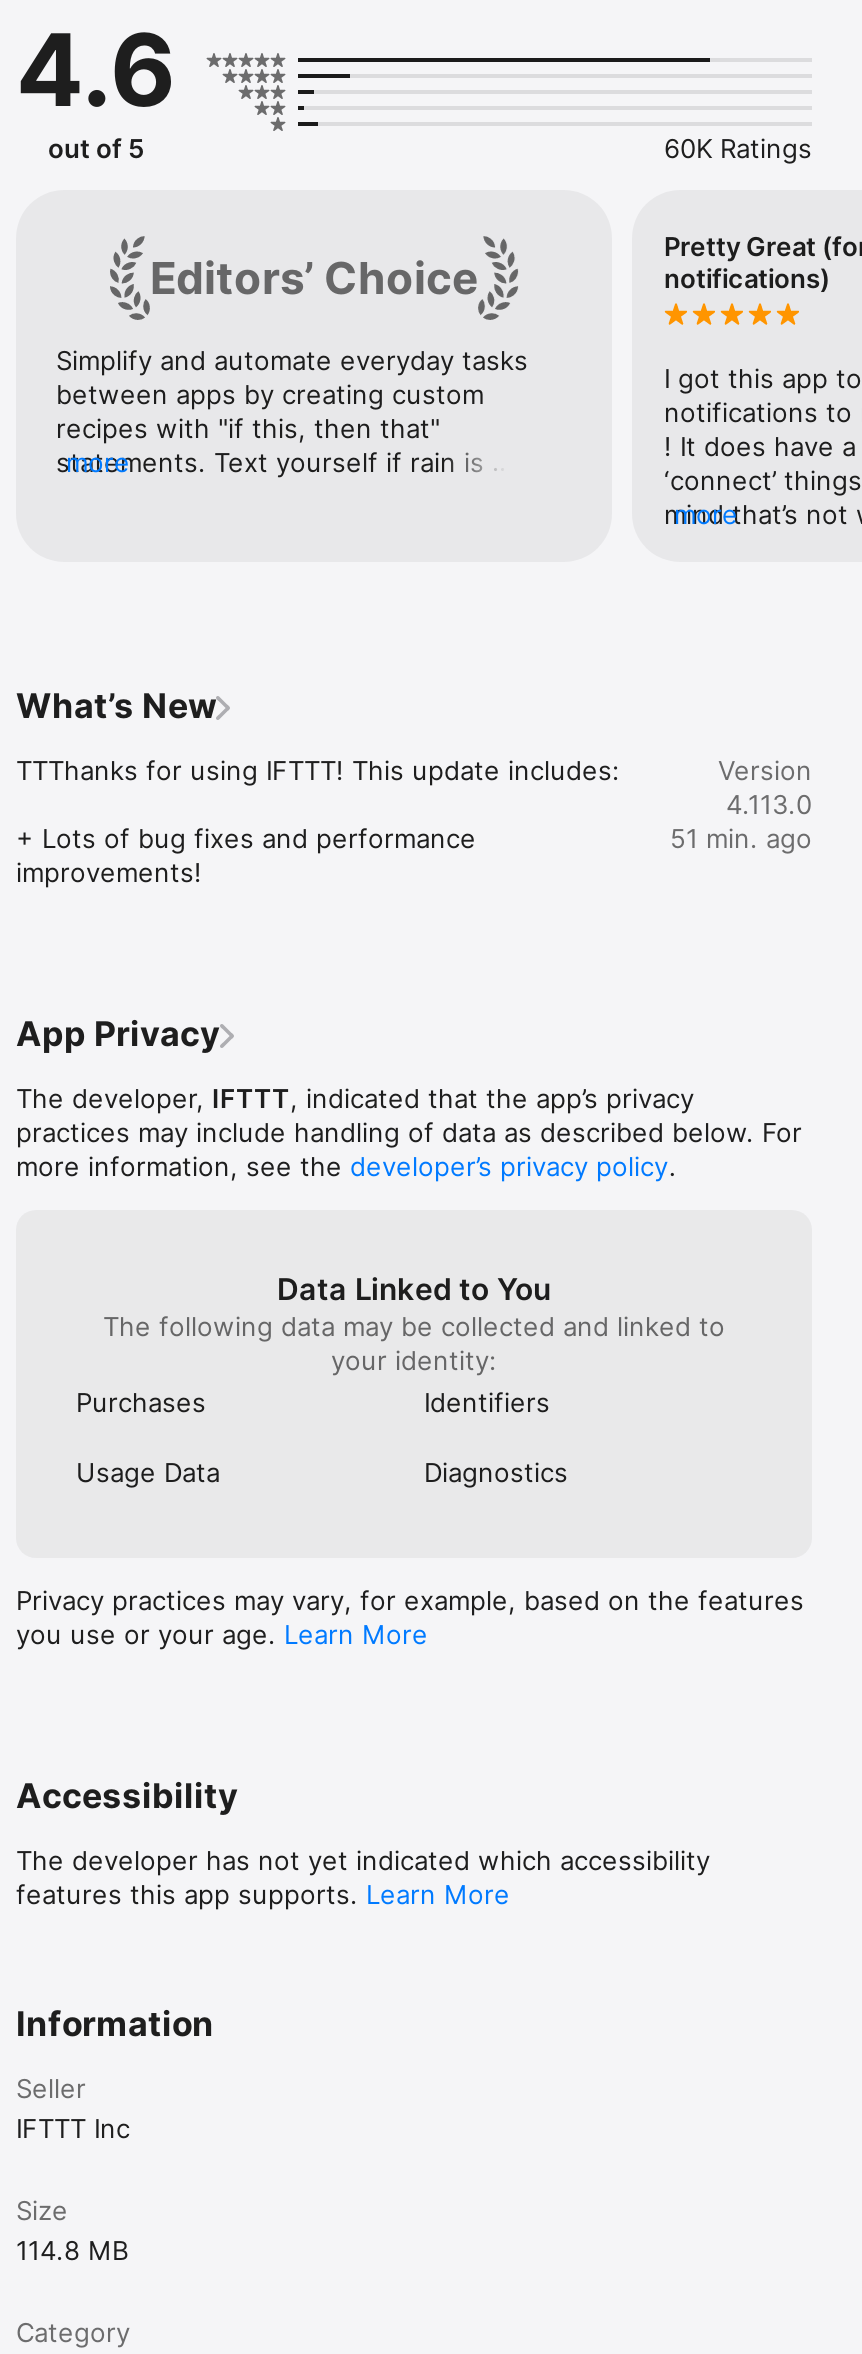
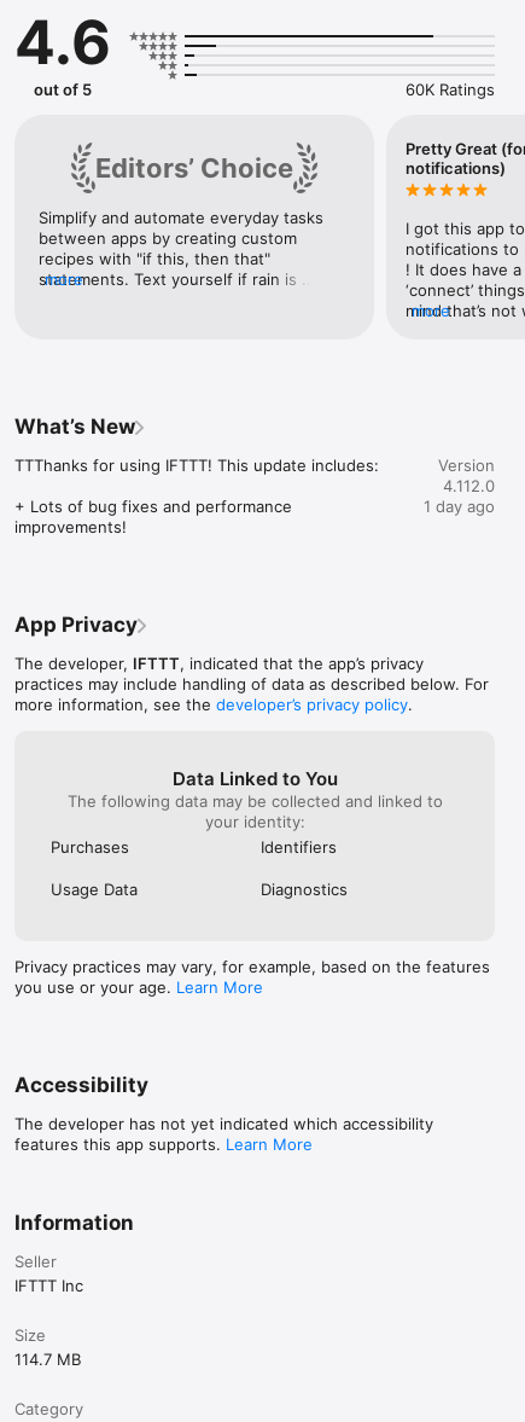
- 4.113.0
+ 4.112.0

- 51 min. ago
+ 1 day ago

- 114.8 MB
+ 114.7 MB
